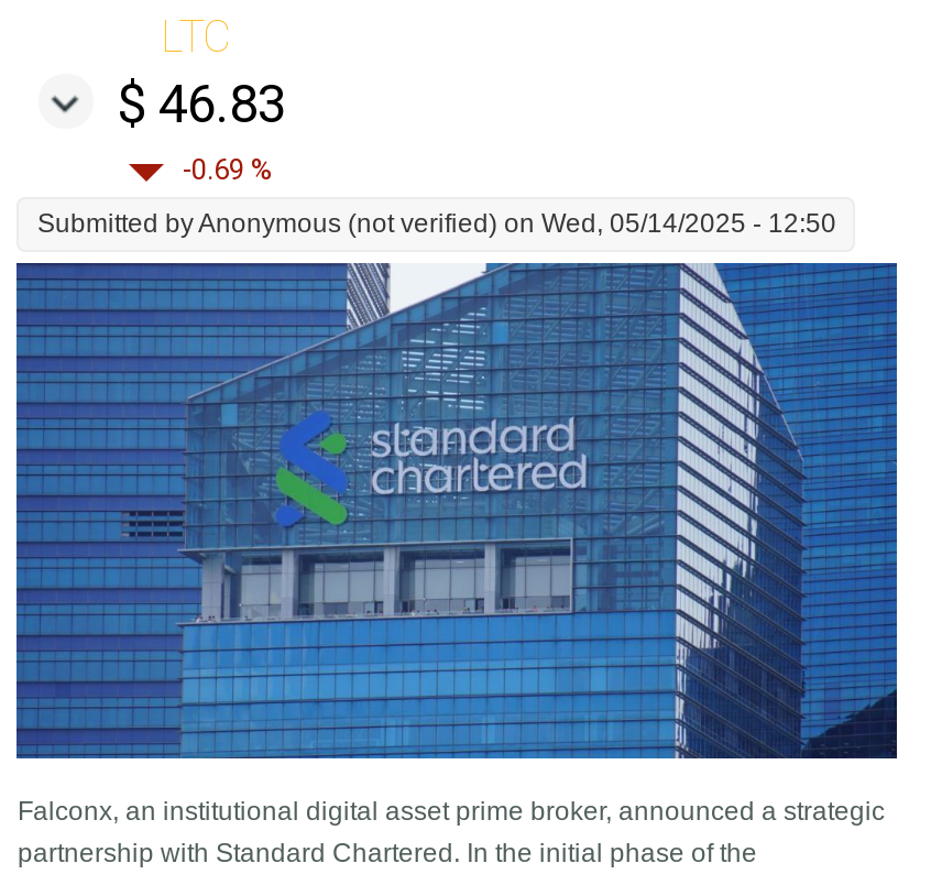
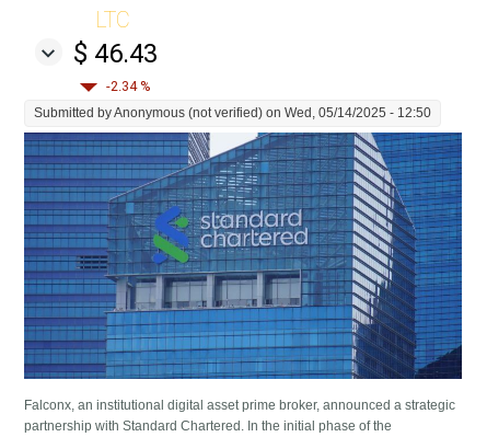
- $ 46.83
+ $ 46.43

- -0.69 %
+ -2.34 %
